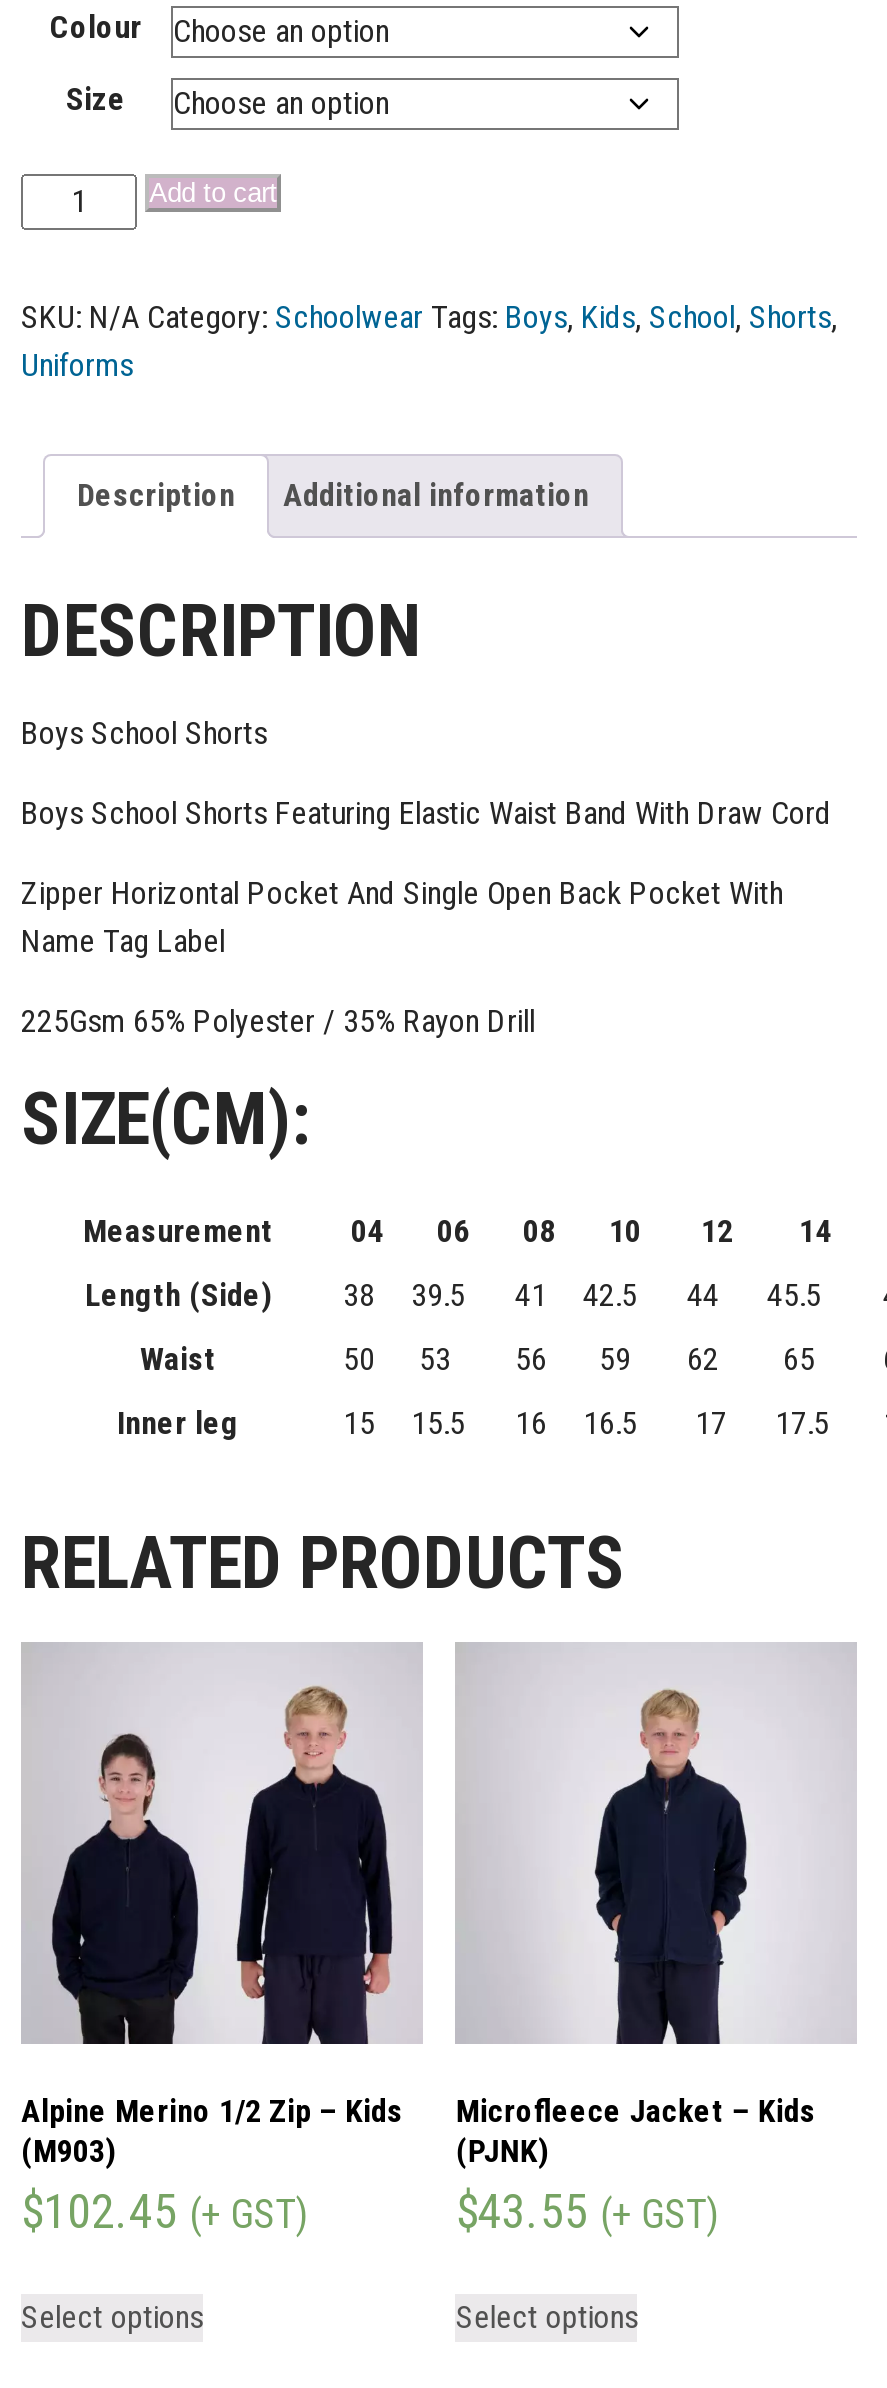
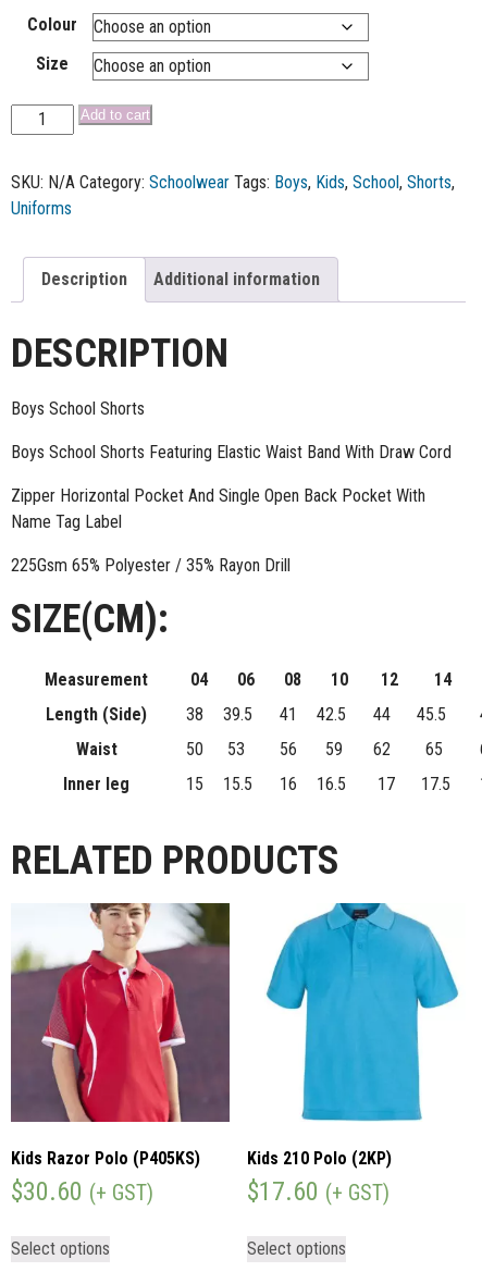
- [image]
- Alpine Merino 1/2 Zip – Kids
- (M903)
- $102.45 (+ GST)
+ [image]
+ Kids Razor Polo (P405KS)
+ $30.60 (+ GST)

- [image]
- Microfleece Jacket – Kids
- (PJNK)
- $43.55 (+ GST)
+ [image]
+ Kids 210 Polo (2KP)
+ $17.60 (+ GST)
